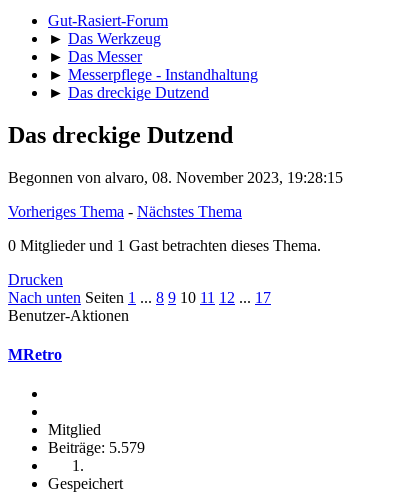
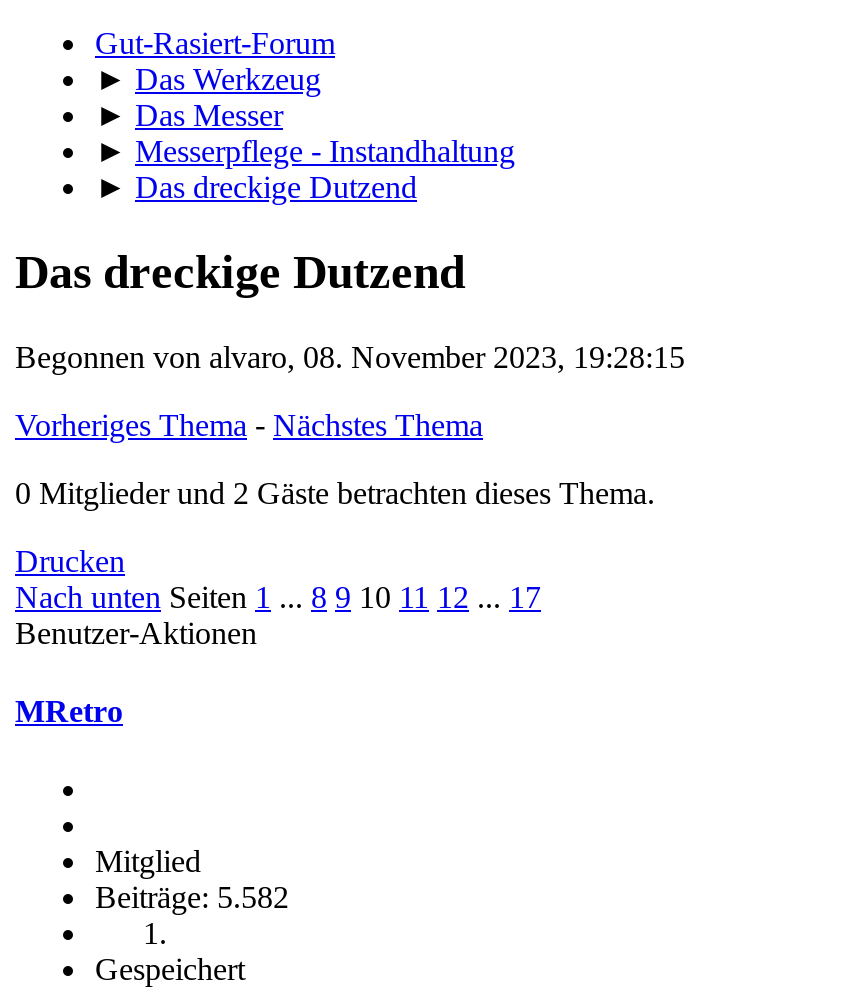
- 0 Mitglieder und 1 Gast betrachten dieses Thema.
+ 0 Mitglieder und 2 Gäste betrachten dieses Thema.

- Beiträge: 5.579
+ Beiträge: 5.582
